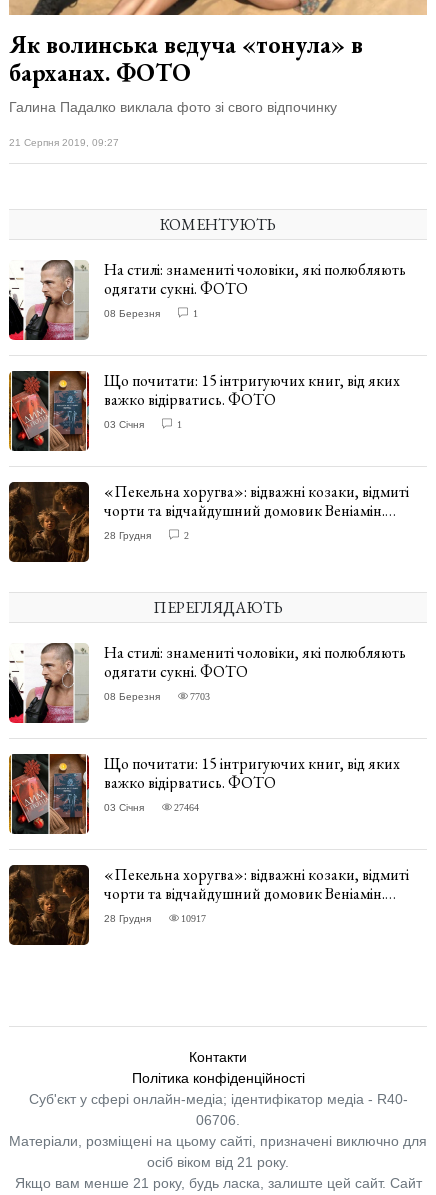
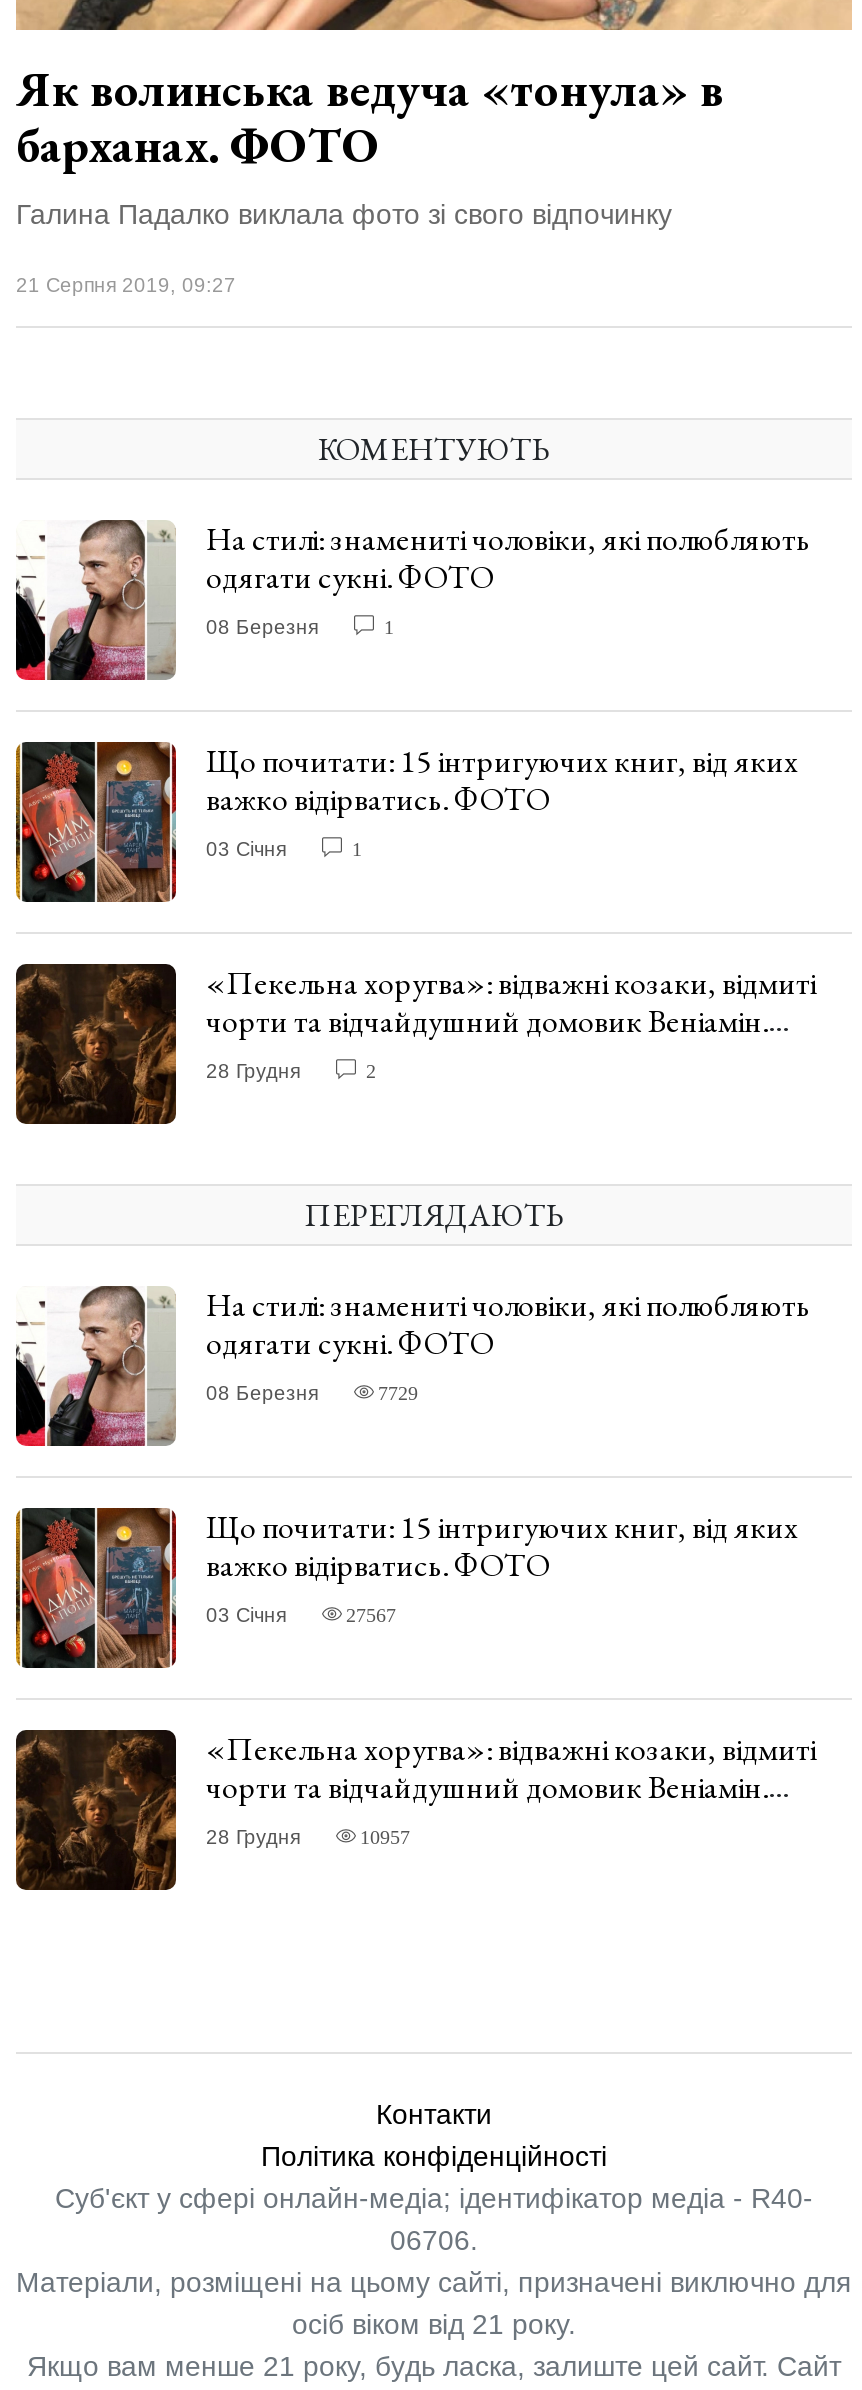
- 7703
+ 7729

- 27464
+ 27567

- 10917
+ 10957
